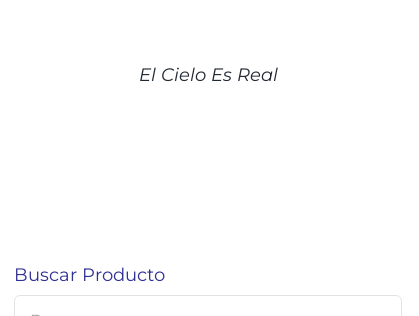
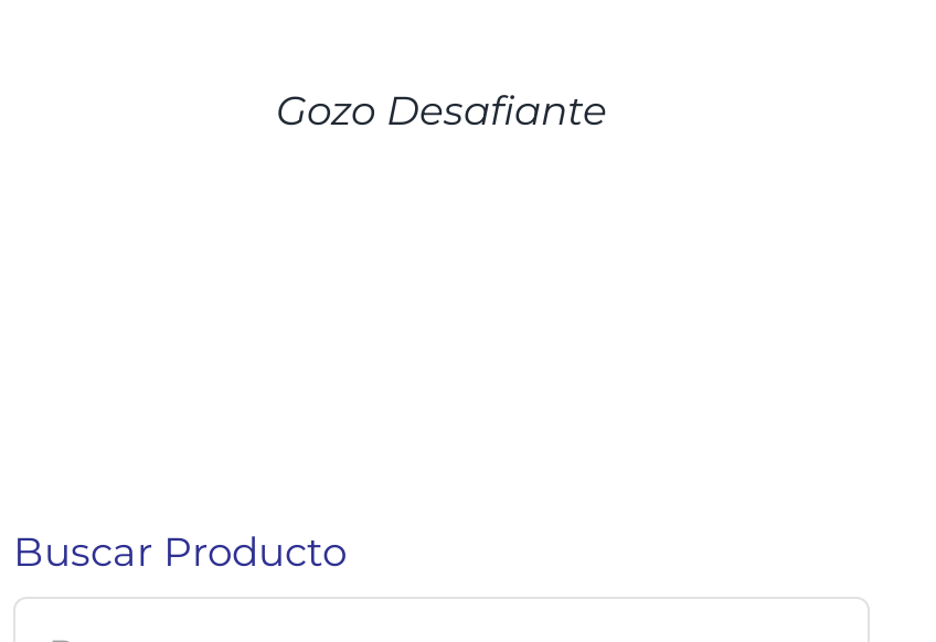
- El Cielo Es Real
+ Gozo Desafiante
